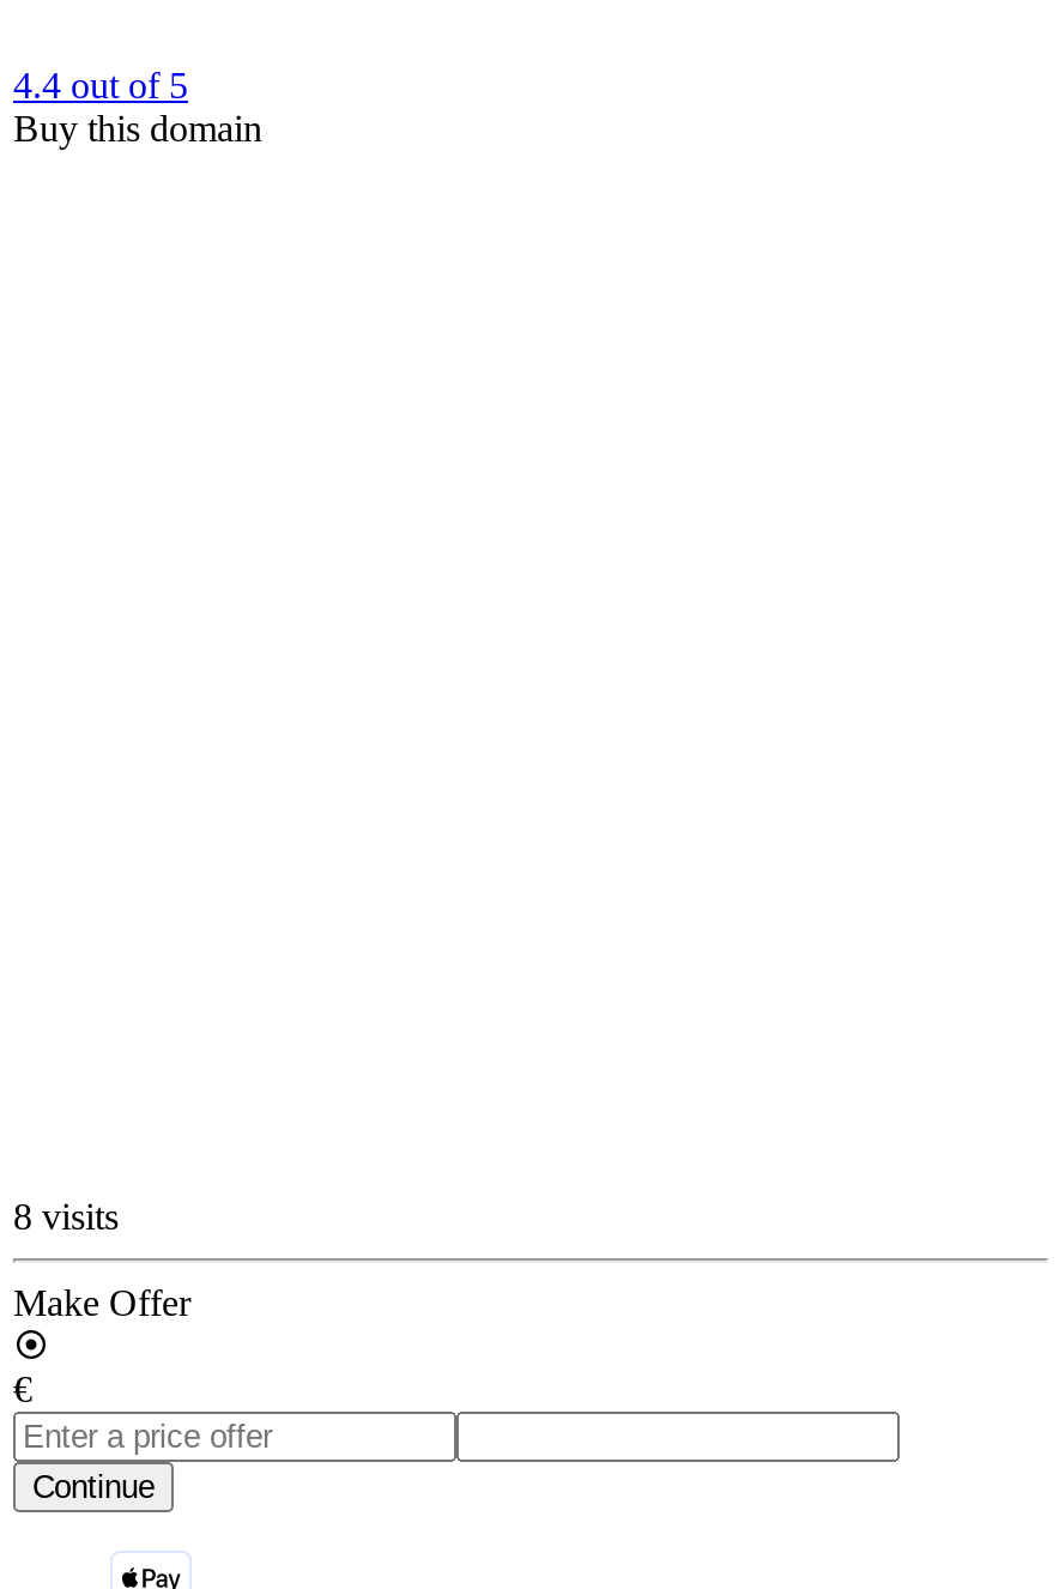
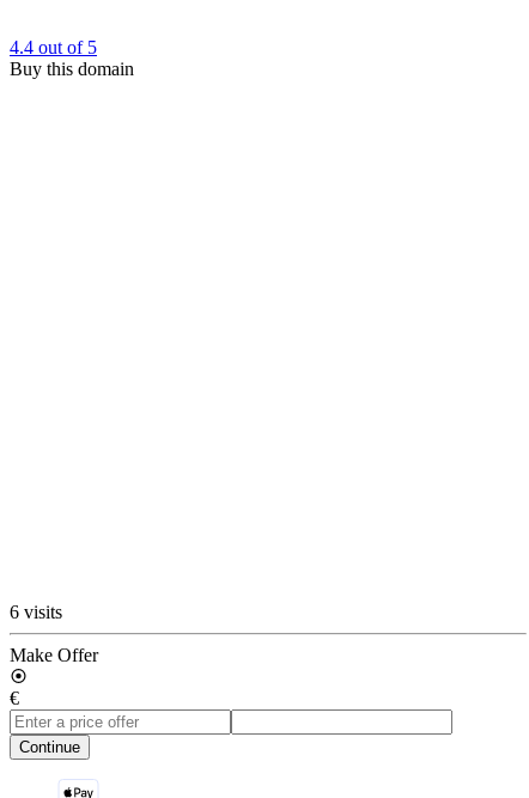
- 8 visits
+ 6 visits
